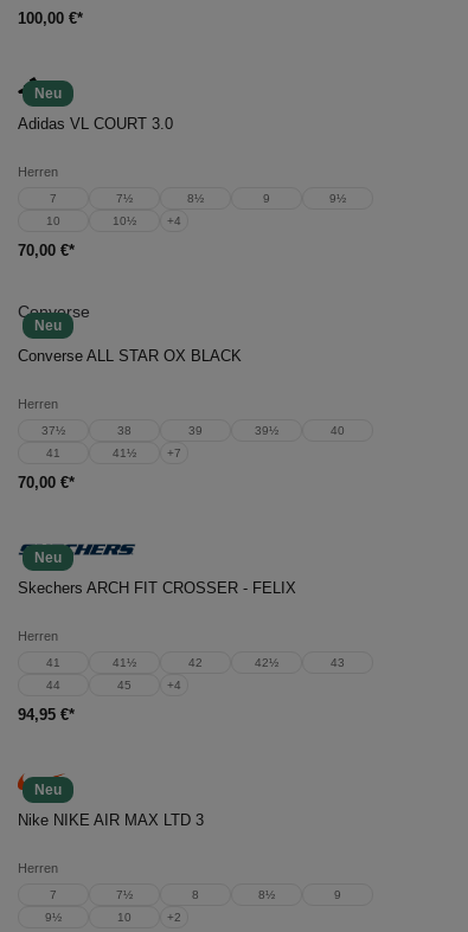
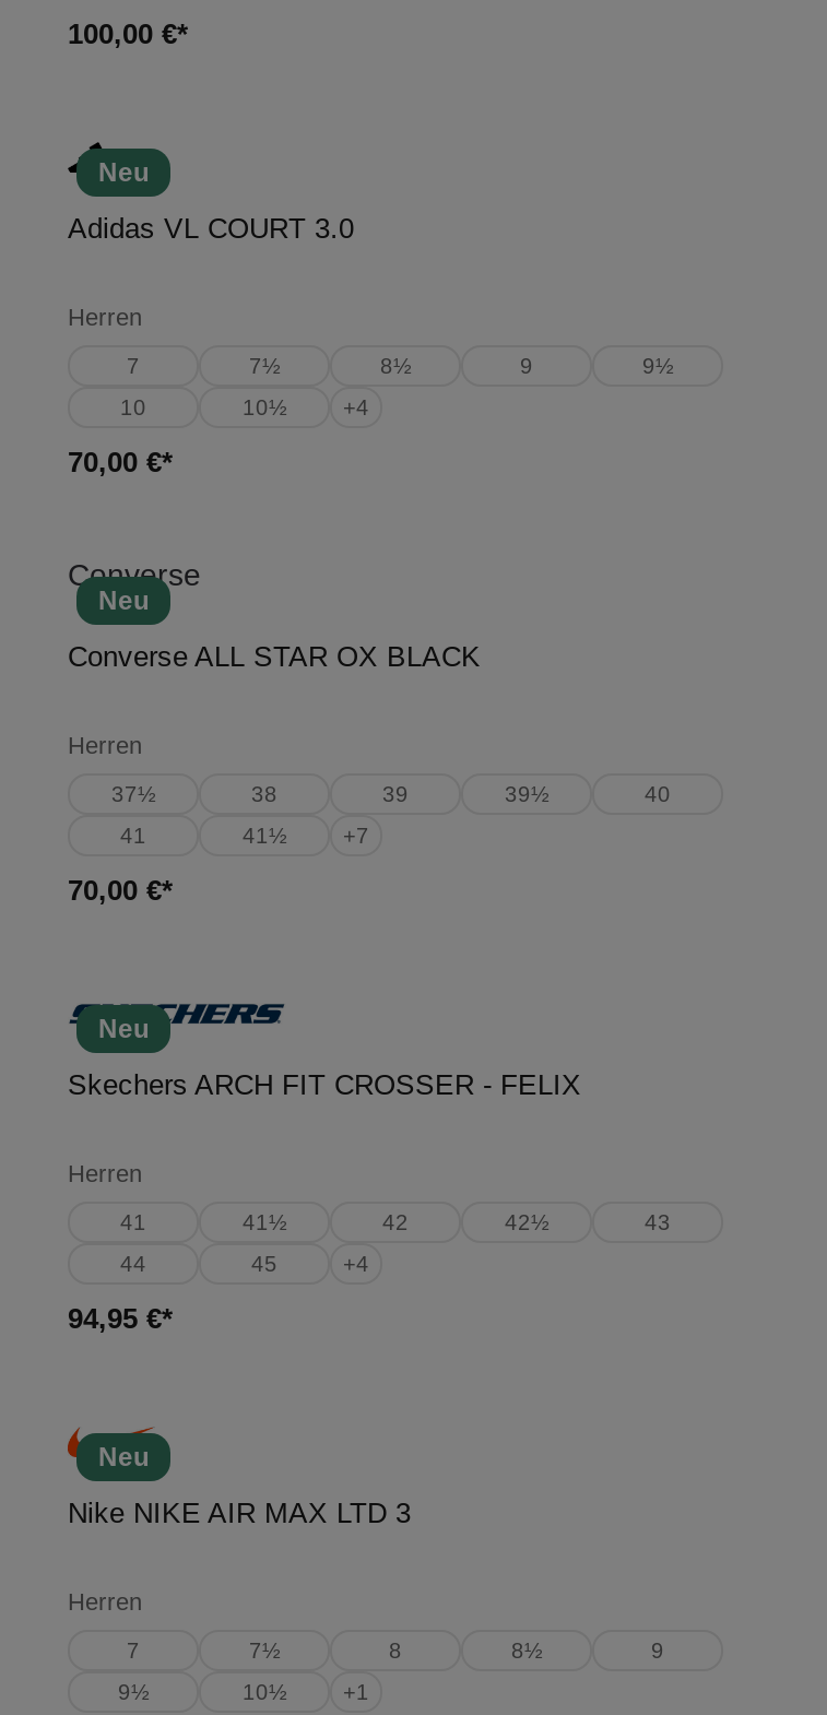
- 10
+ 10½

- +2
+ +1
